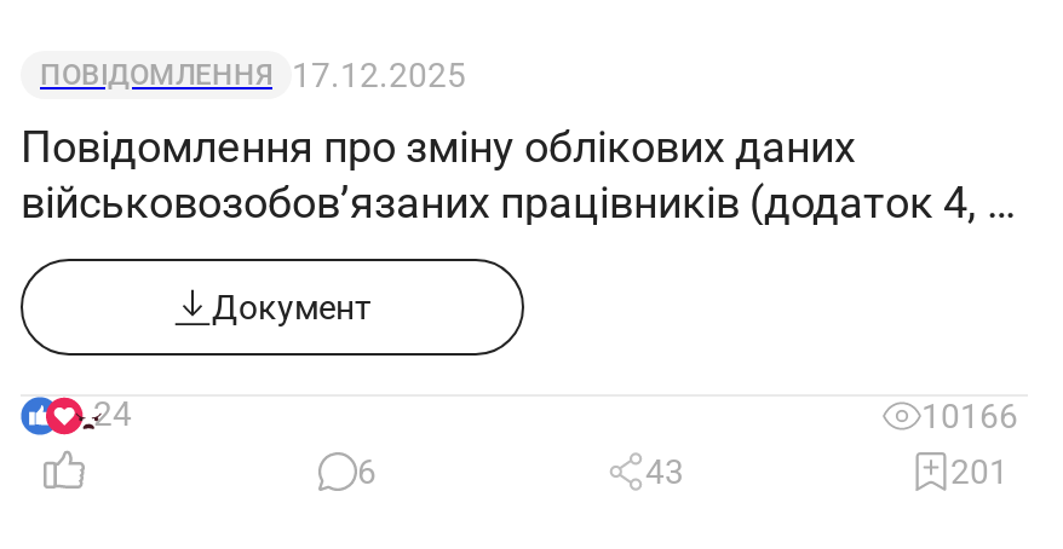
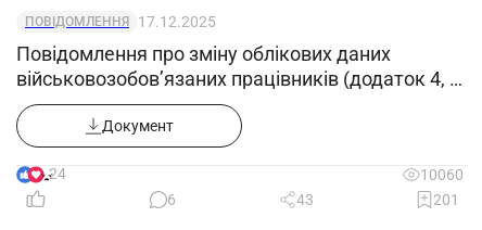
- 10166
+ 10060
